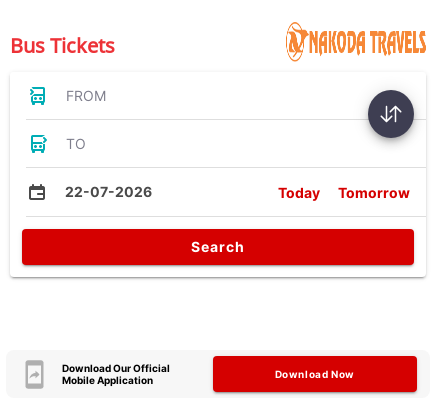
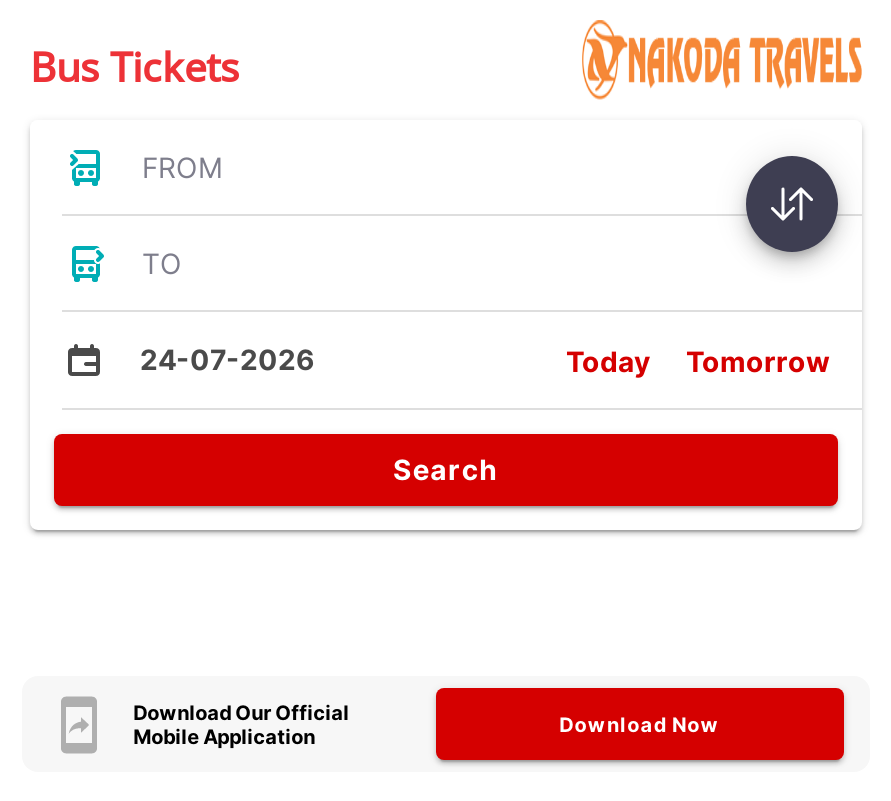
- 22-07-2026
+ 24-07-2026
